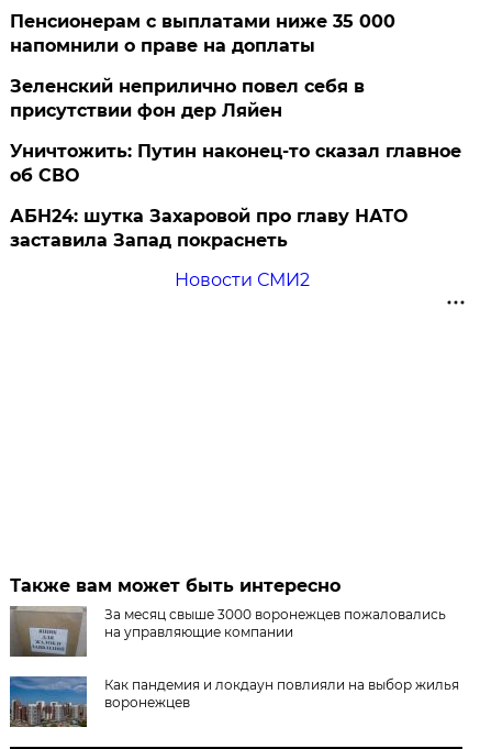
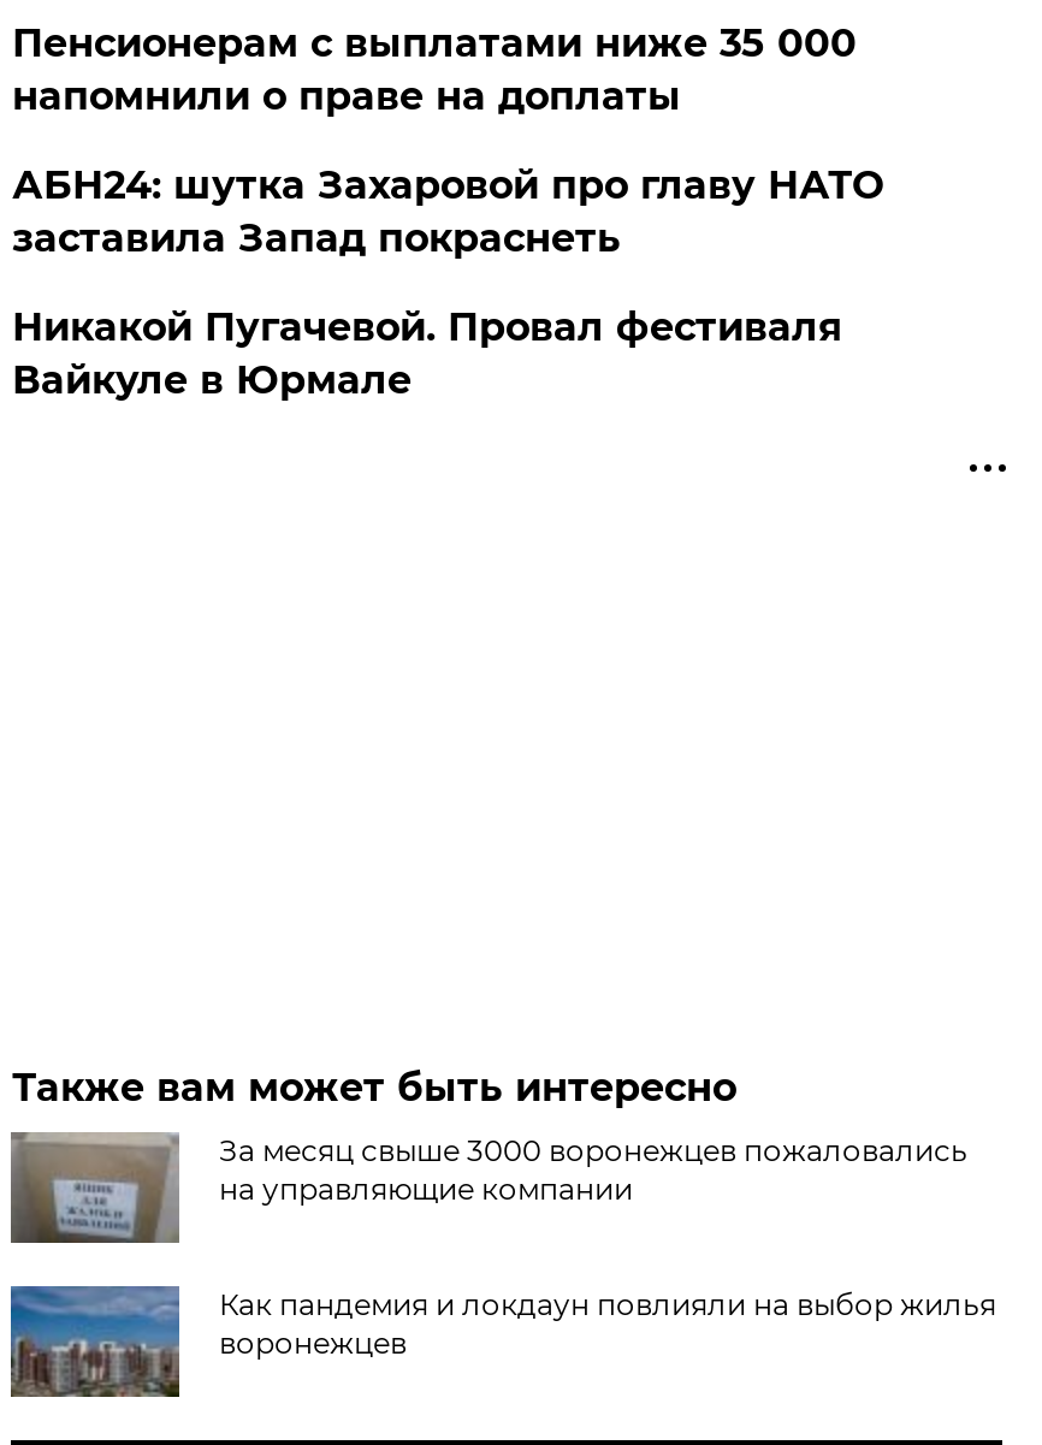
- Зеленский неприлично повел cебя в
- присутствии фон дер Ляйен
- Уничтожить: Путин наконец-то сказал главное
- об СВО

moved up: АБН24: шутка Захаровой про главу НАТО | заставила Запад покраснеть

- Новости СМИ2
+ Никакой Пугачевой. Провал фестиваля
+ Вайкуле в Юрмале
